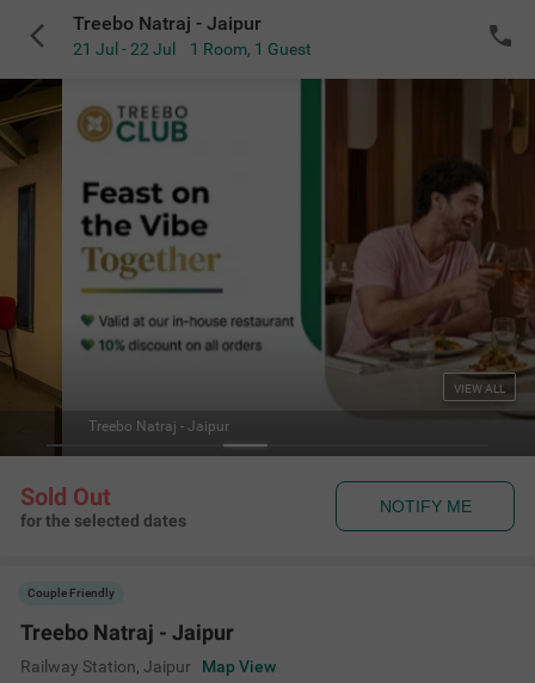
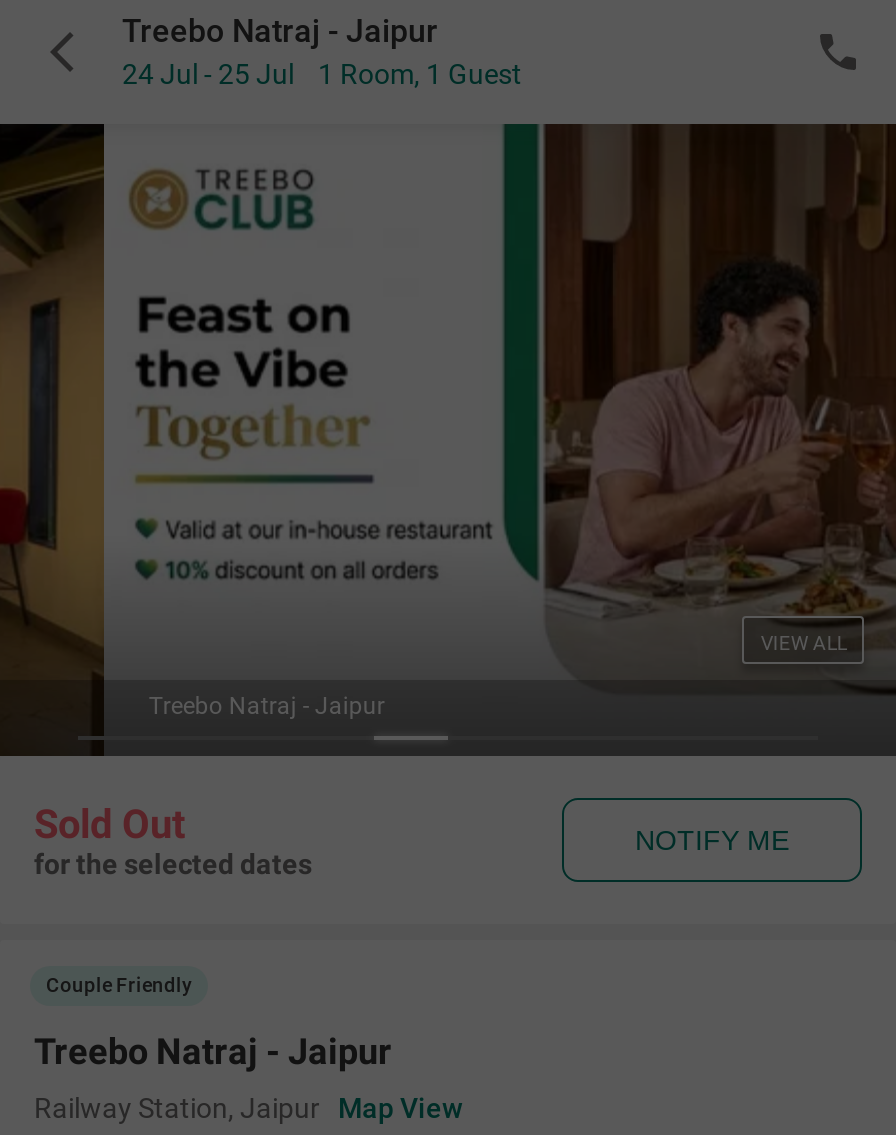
- 21 Jul - 22 Jul 1 Room, 1 Guest
+ 24 Jul - 25 Jul 1 Room, 1 Guest
